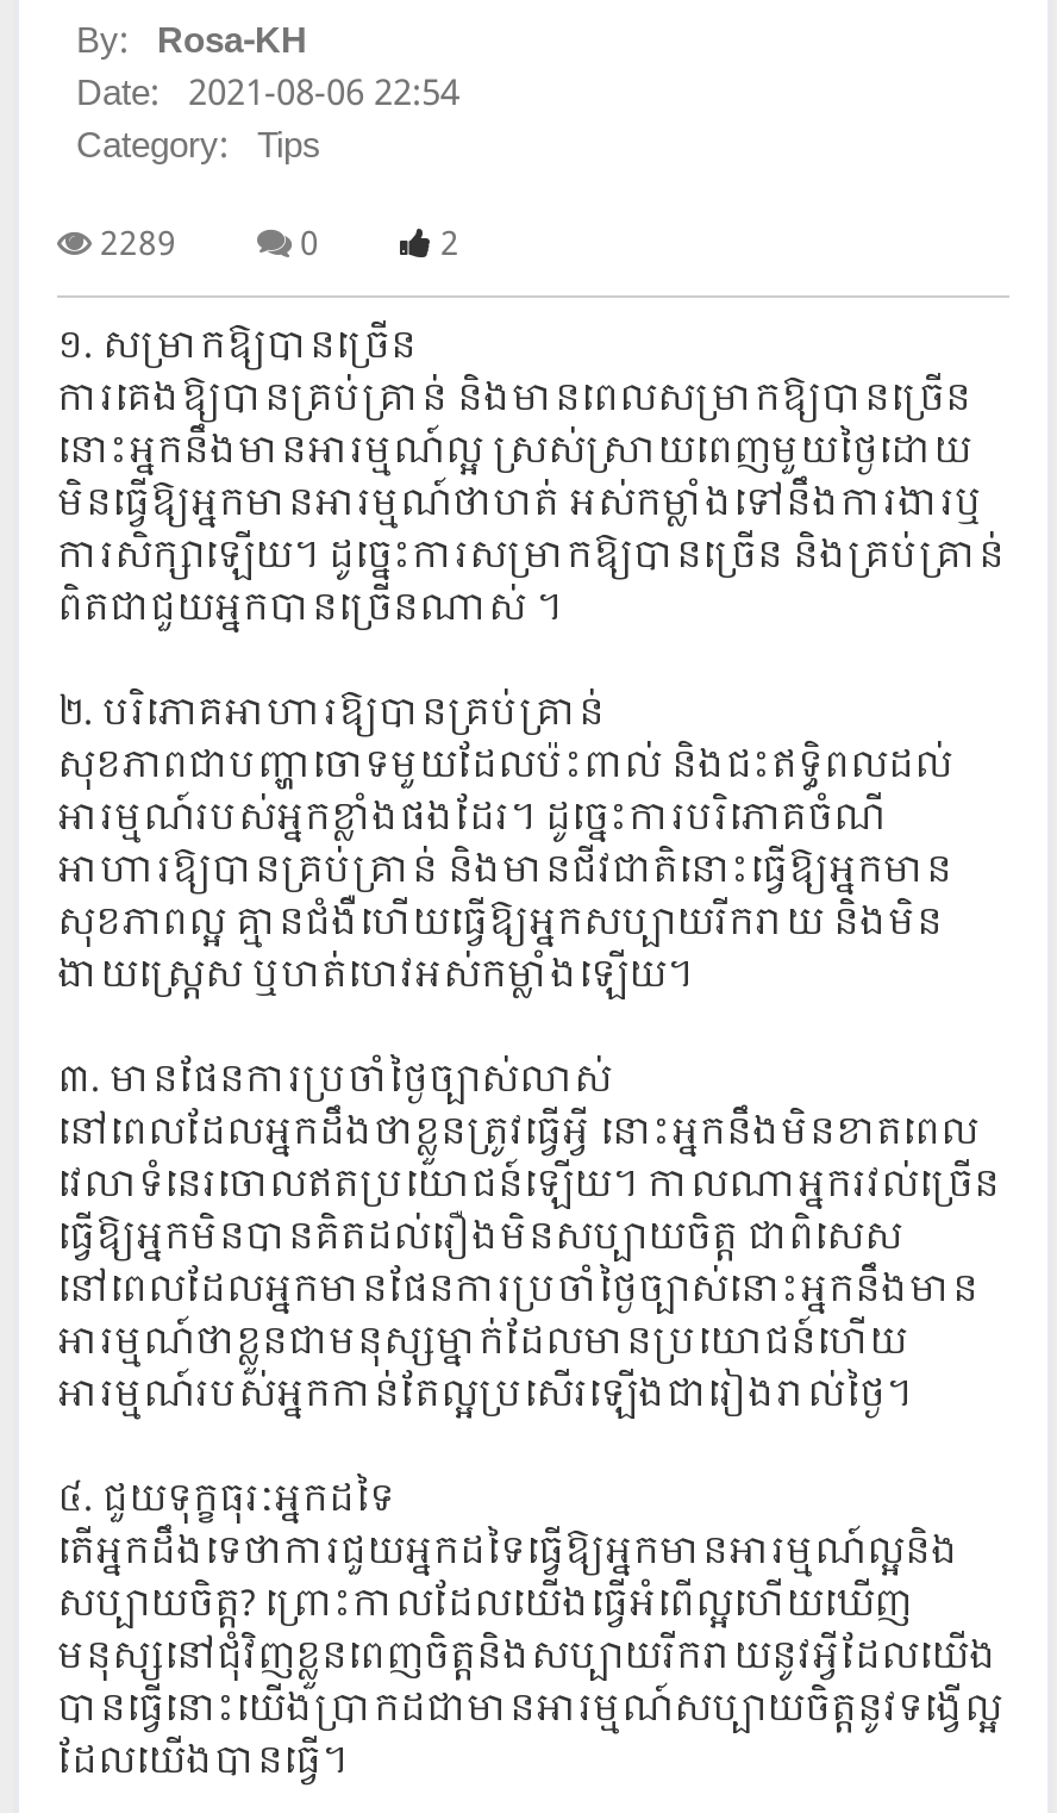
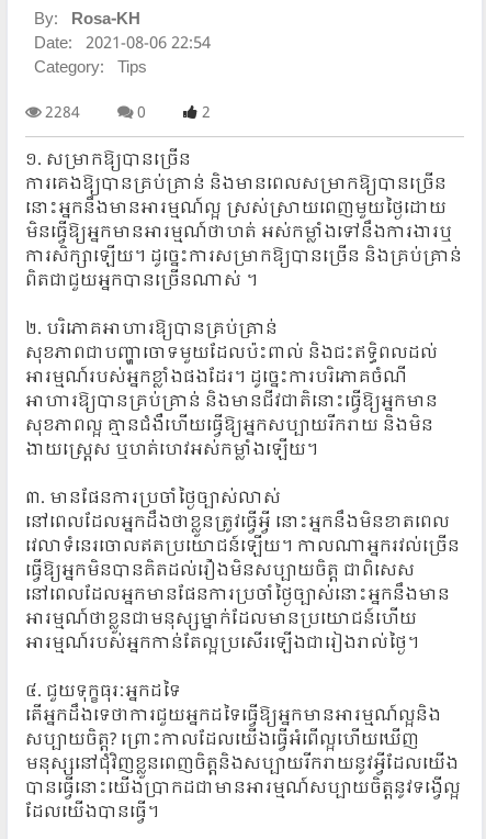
- 2289
+ 2284
